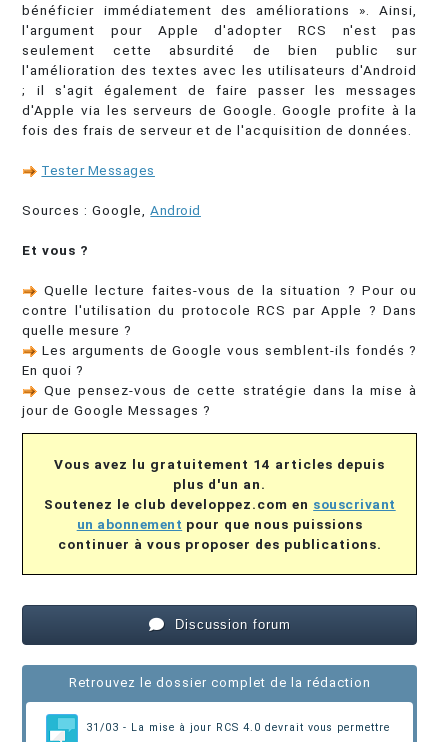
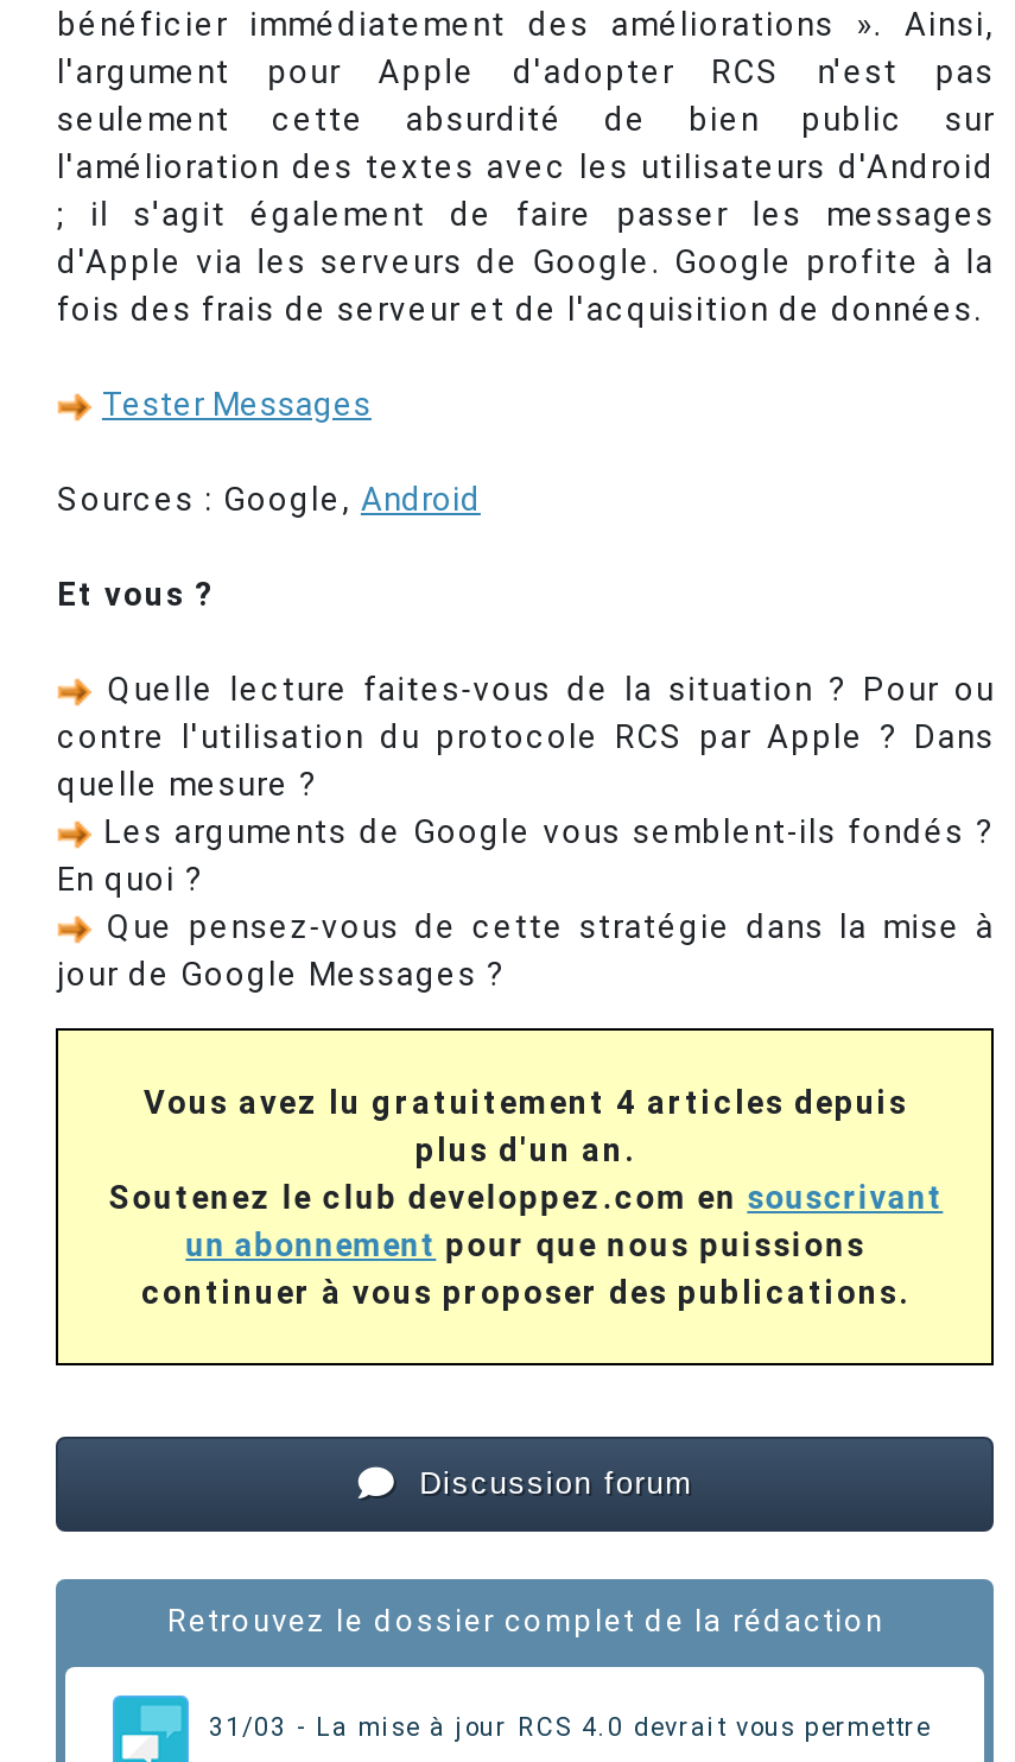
- Vous avez lu gratuitement 14 articles depuis
+ Vous avez lu gratuitement 4 articles depuis
